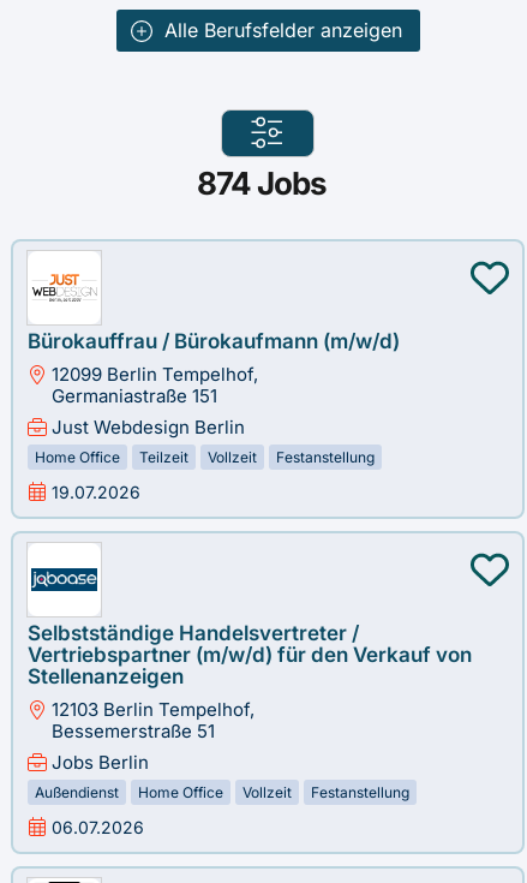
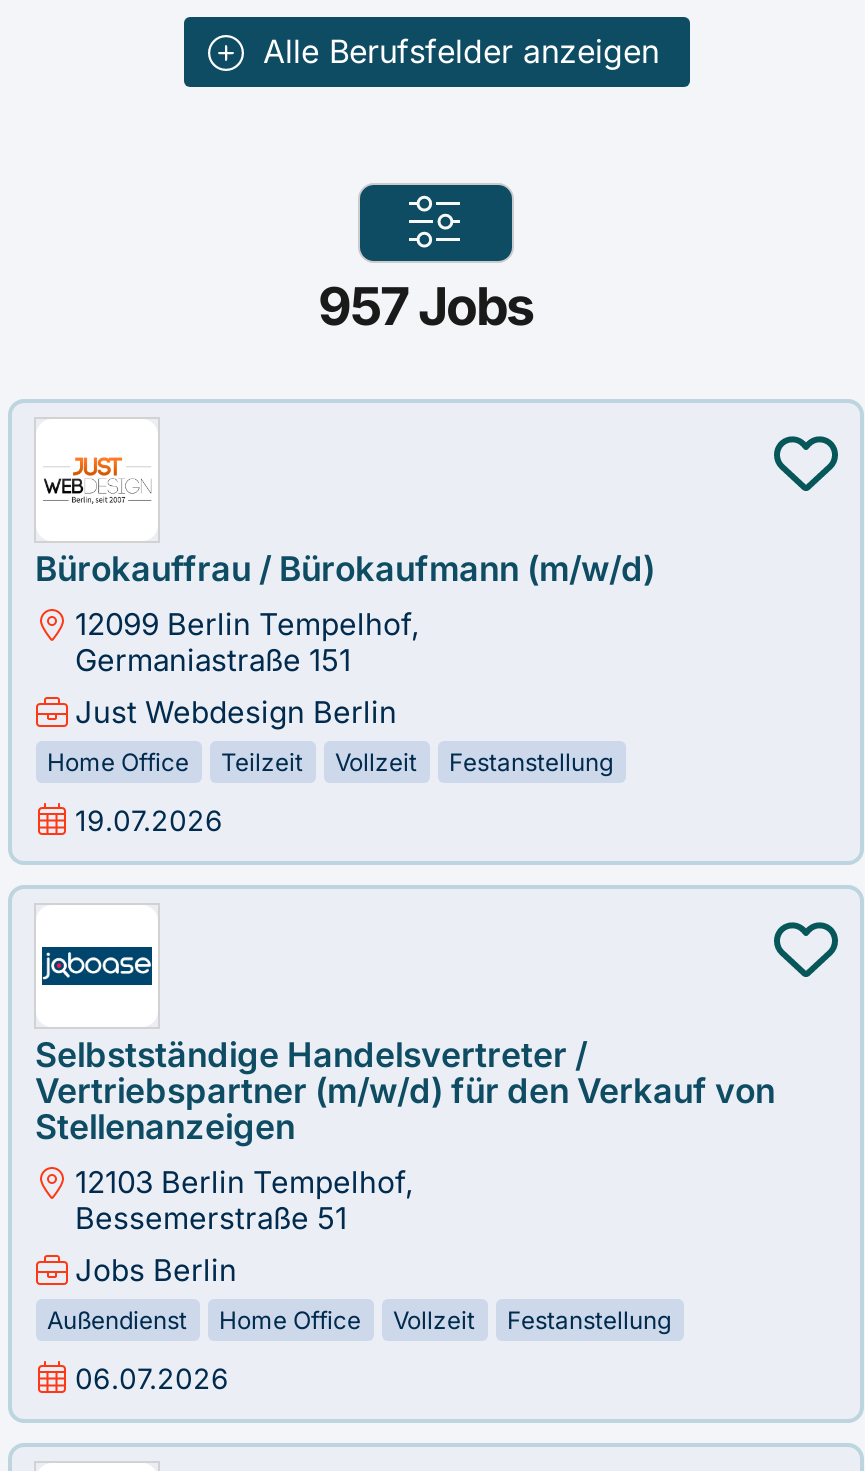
- 874 Jobs
+ 957 Jobs
